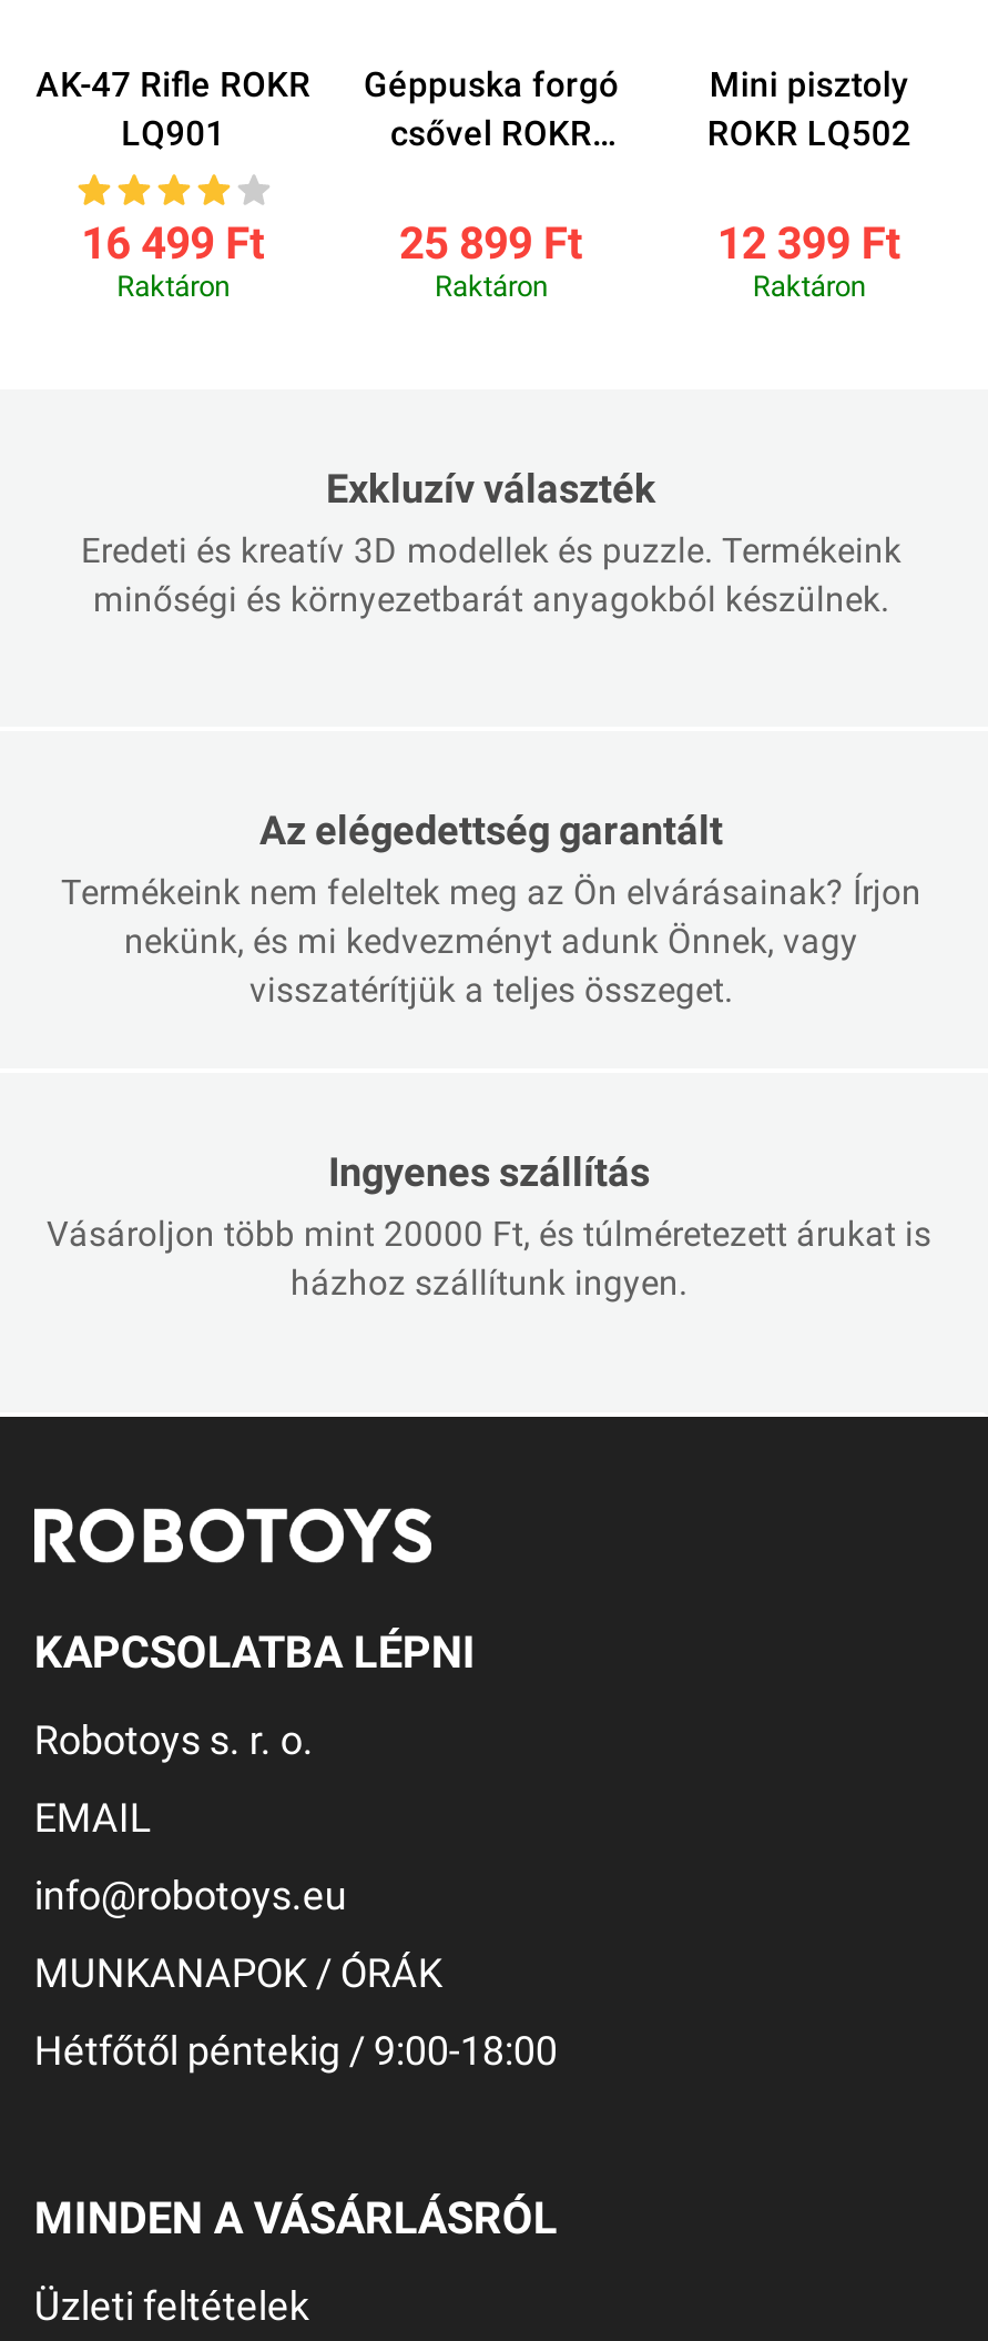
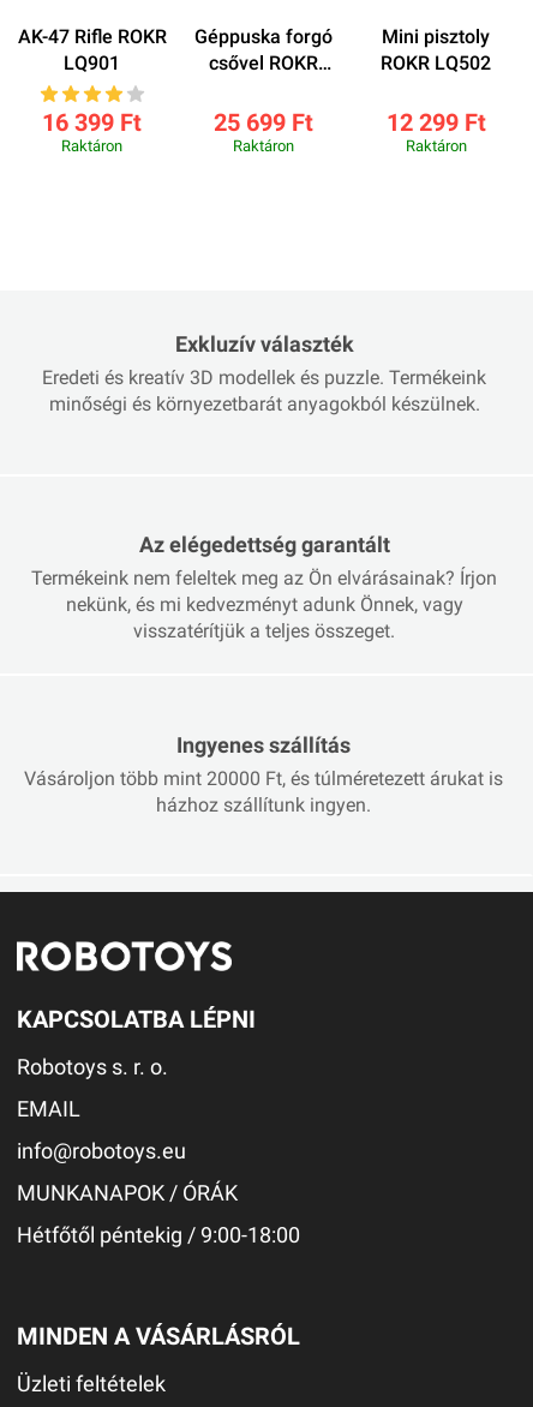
- 16 499 Ft
+ 16 399 Ft

- 25 899 Ft
+ 25 699 Ft

- 12 399 Ft
+ 12 299 Ft
